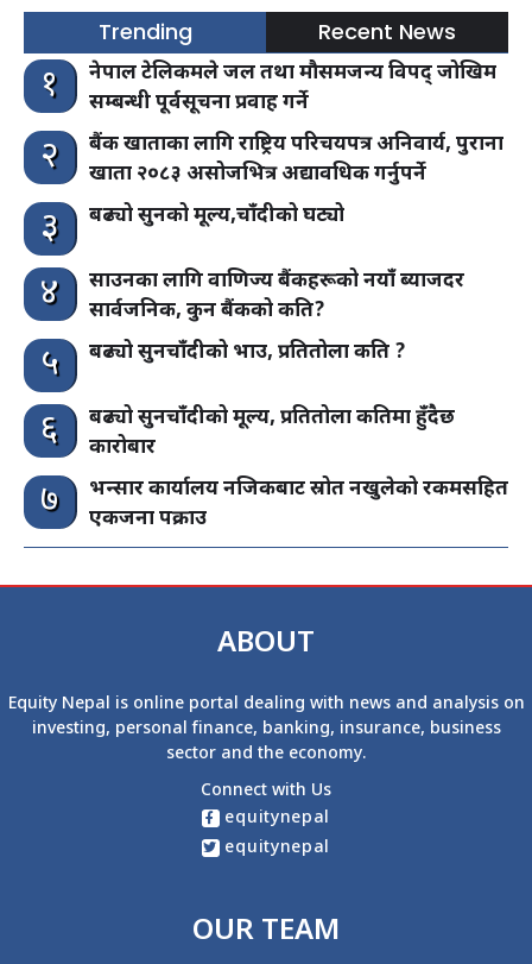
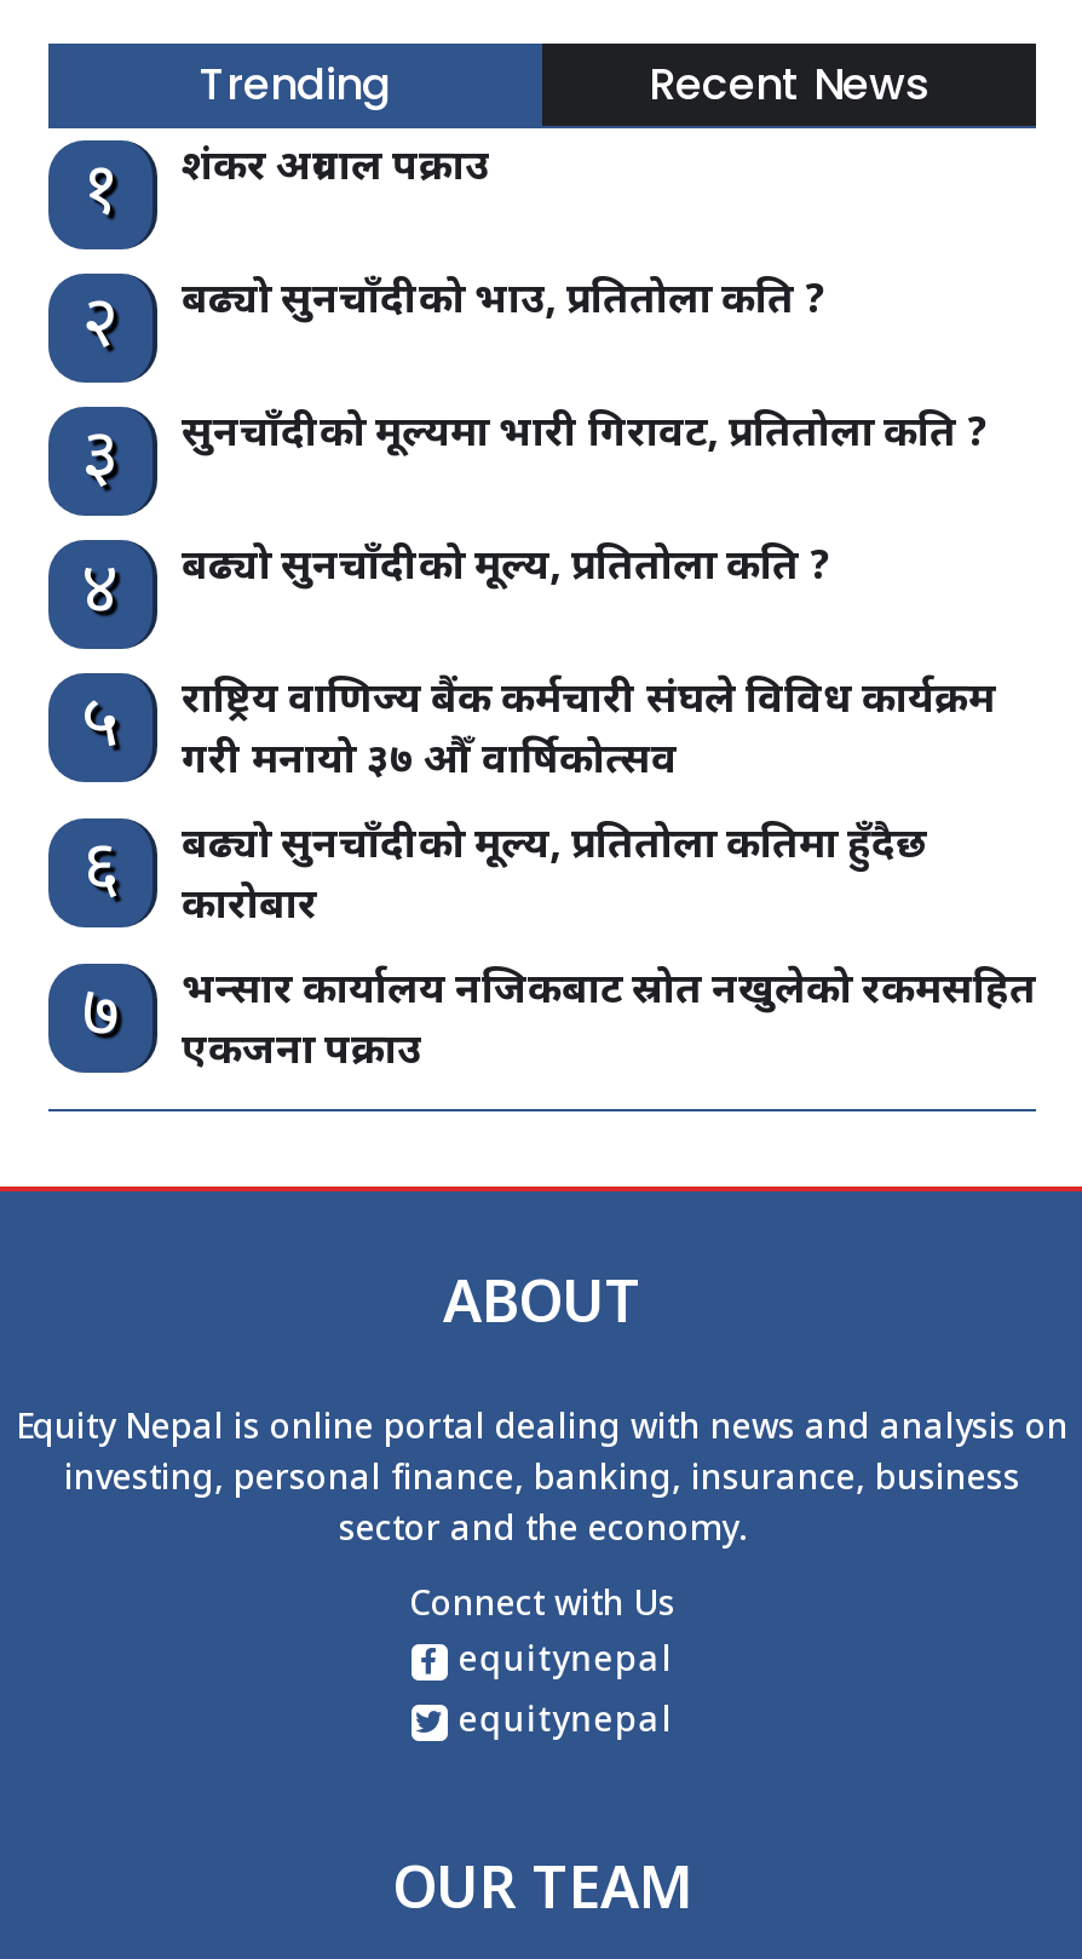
- नेपाल टेलिकमले जल तथा मौसमजन्य विपद् जोखिम
- सम्बन्धी पूर्वसूचना प्रवाह गर्ने
+ शंकर अग्रवाल पक्राउ

- बैंक खाताका लागि राष्ट्रिय परिचयपत्र अनिवार्य, पुराना
- खाता २०८३ असोजभित्र अद्यावधिक गर्नुपर्ने

- बढ्यो सुनको मूल्य,चाँदीको घट्यो
+ सुनचाँदीको मूल्यमा भारी गिरावट, प्रतितोला कति ?

- साउनका लागि वाणिज्य बैंकहरूको नयाँ ब्याजदर
- सार्वजनिक, कुन बैंकको कति?
+ बढ्यो सुनचाँदीको मूल्य, प्रतितोला कति ?

+ राष्ट्रिय वाणिज्य बैंक कर्मचारी संघले विविध कार्यक्रम
+ गरी मनायो ३७ औँ वार्षिकोत्सव

moved up: बढ्यो सुनचाँदीको भाउ, प्रतितोला कति ?
